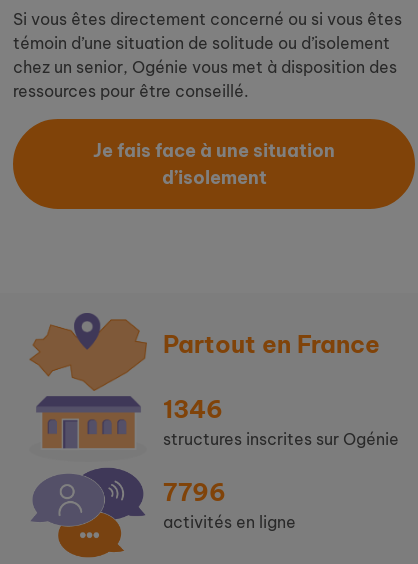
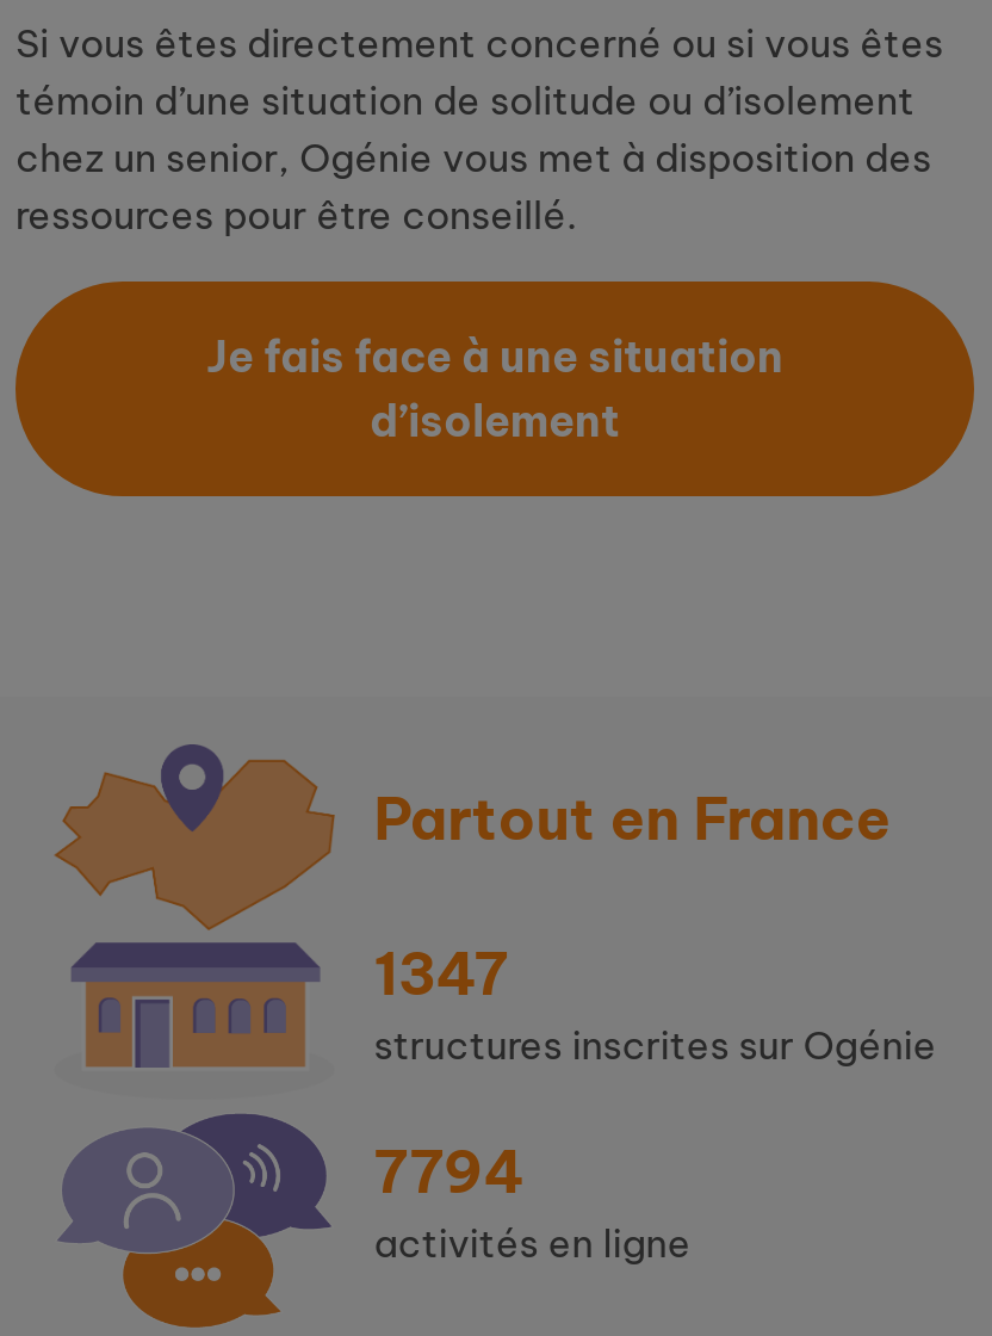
- 1346
+ 1347

- 7796
+ 7794
